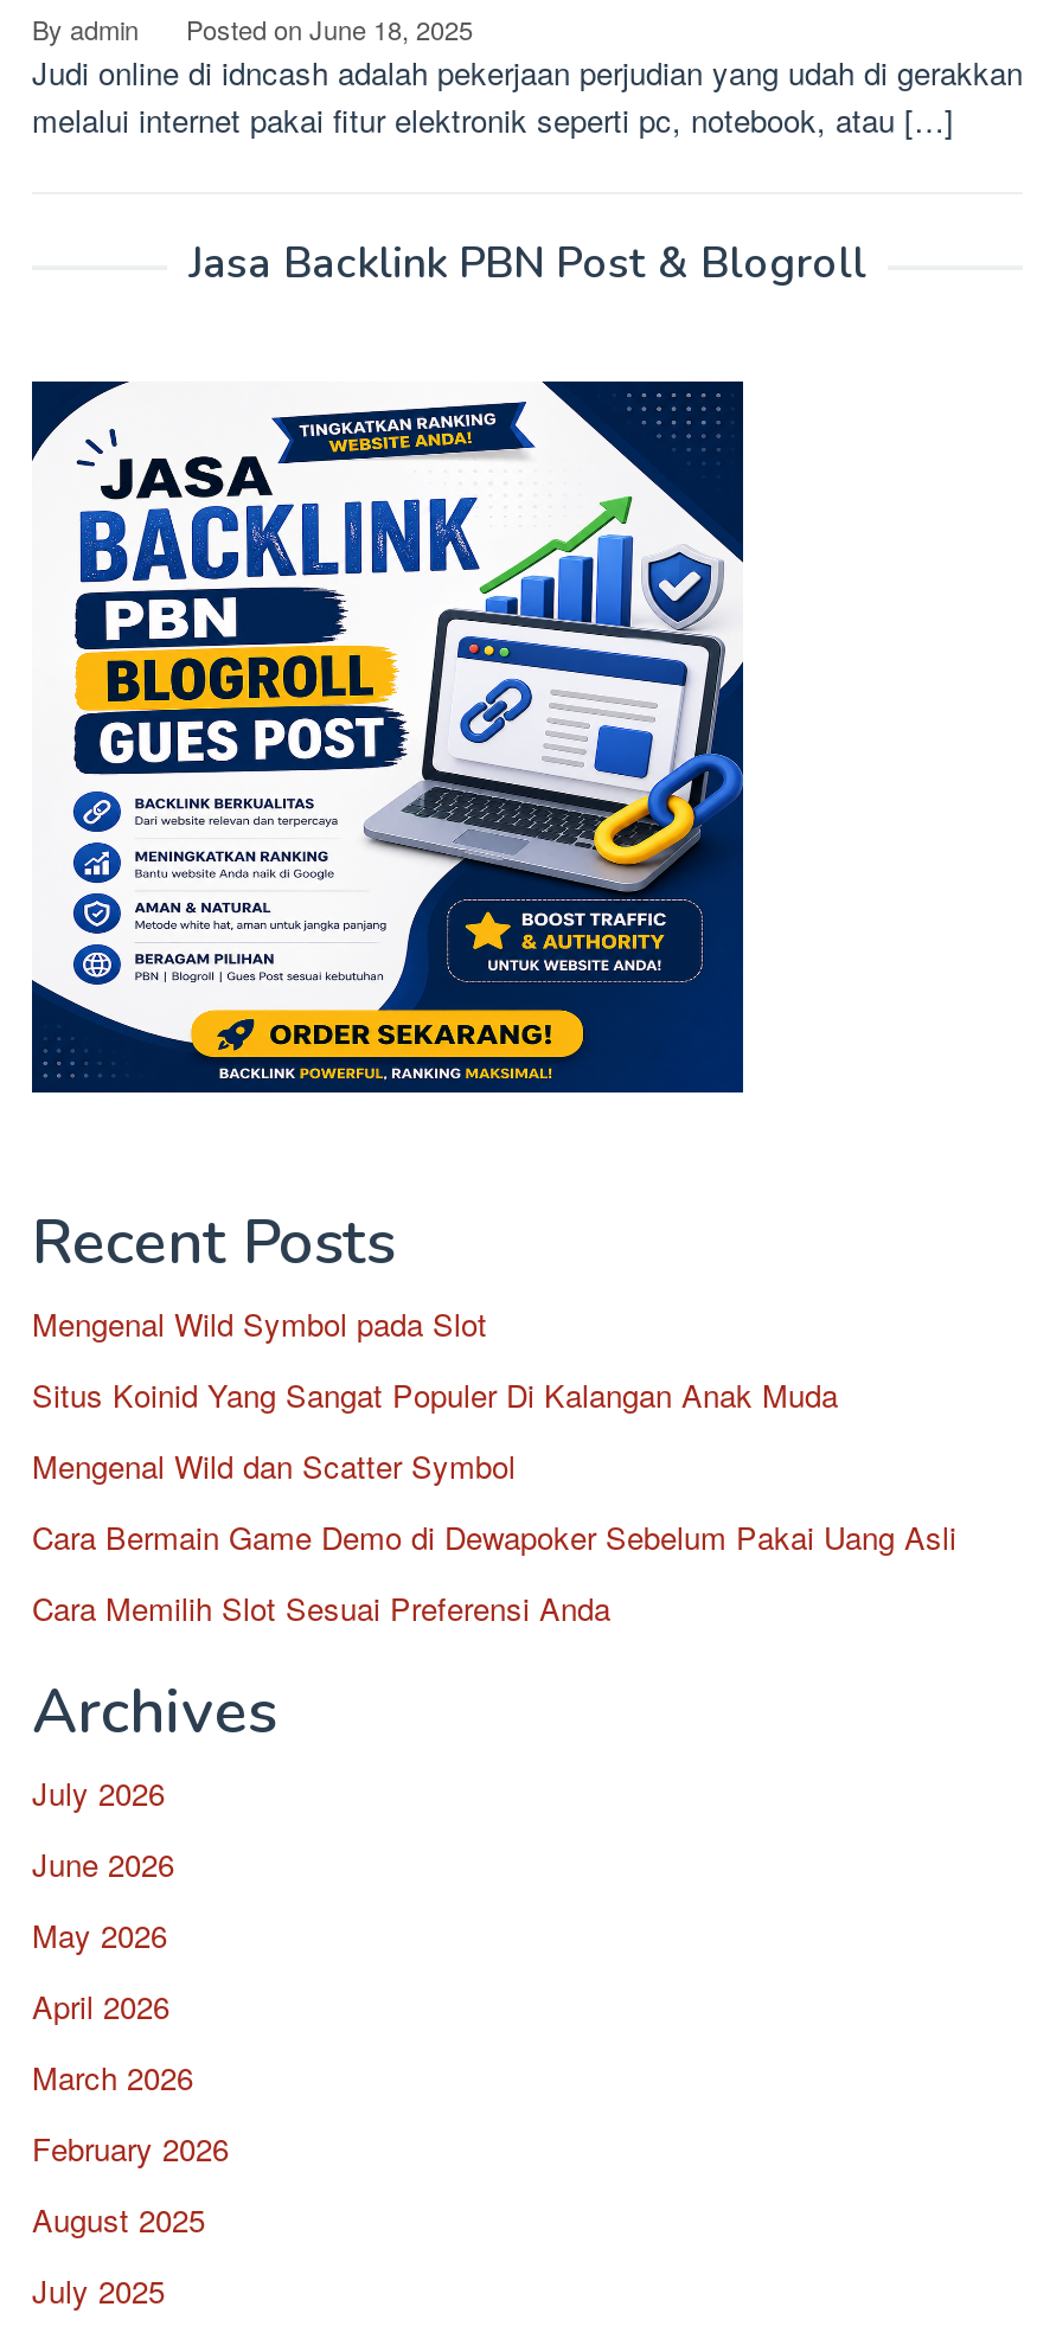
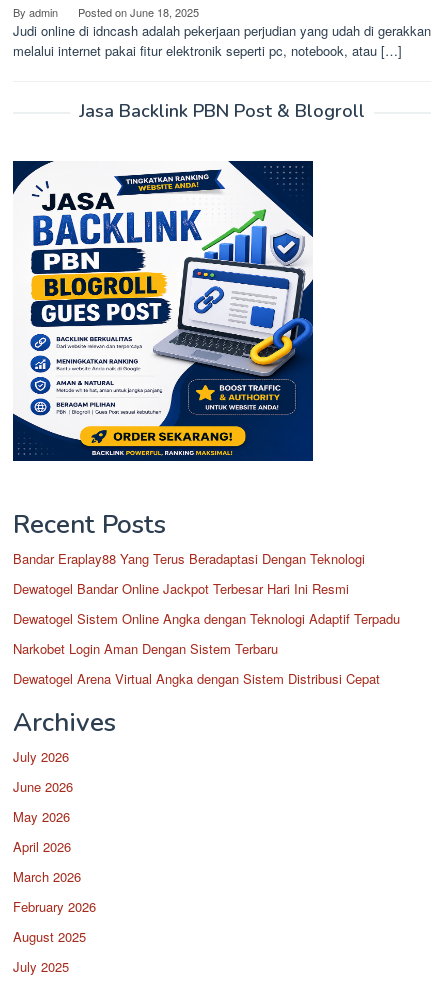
- Mengenal Wild Symbol pada Slot
+ Bandar Eraplay88 Yang Terus Beradaptasi Dengan Teknologi

- Situs Koinid Yang Sangat Populer Di Kalangan Anak Muda
+ Dewatogel Bandar Online Jackpot Terbesar Hari Ini Resmi

- Mengenal Wild dan Scatter Symbol
+ Dewatogel Sistem Online Angka dengan Teknologi Adaptif Terpadu

- Cara Bermain Game Demo di Dewapoker Sebelum Pakai Uang Asli
+ Narkobet Login Aman Dengan Sistem Terbaru

- Cara Memilih Slot Sesuai Preferensi Anda
+ Dewatogel Arena Virtual Angka dengan Sistem Distribusi Cepat
